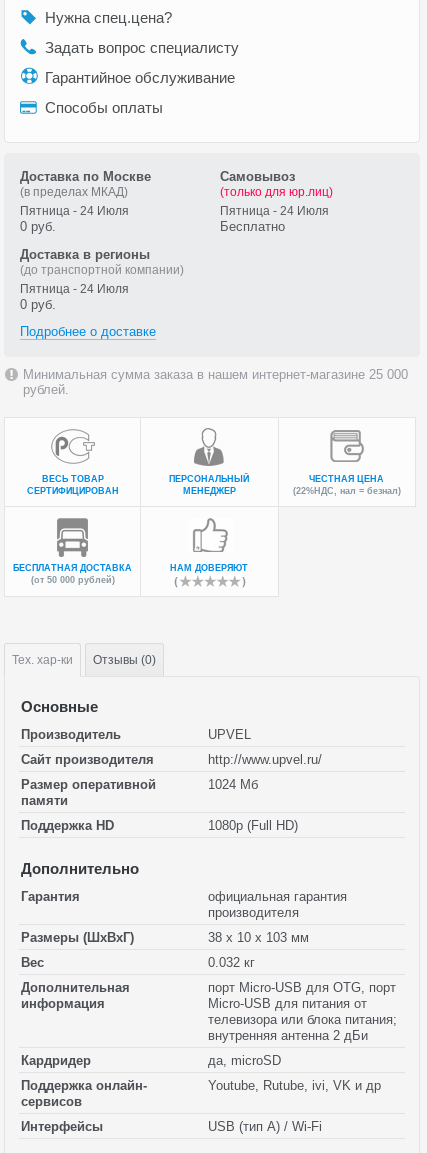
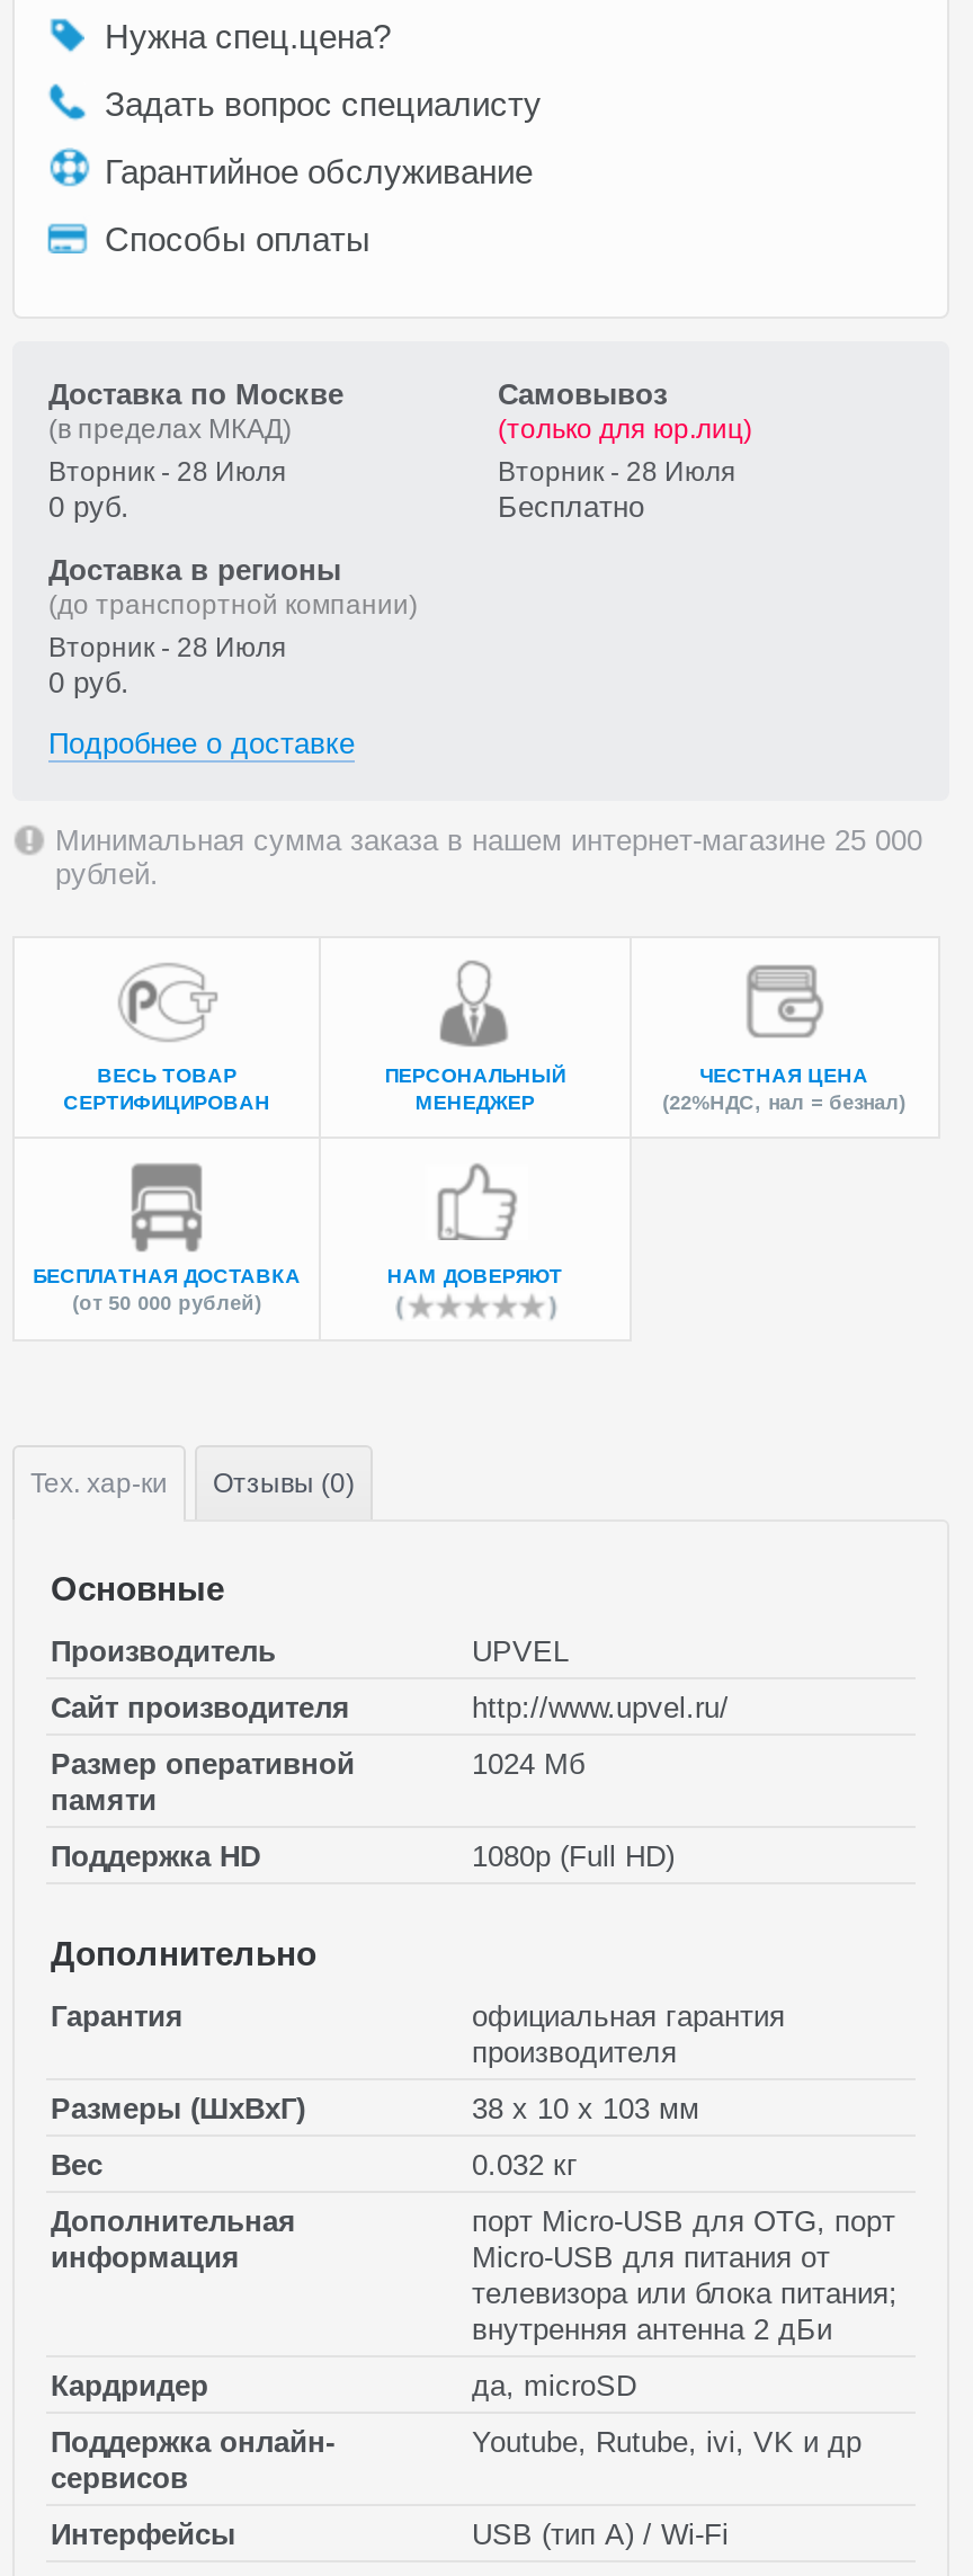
- Пятница - 24 Июля
+ Вторник - 28 Июля

- Пятница - 24 Июля
+ Вторник - 28 Июля

- Пятница - 24 Июля
+ Вторник - 28 Июля
